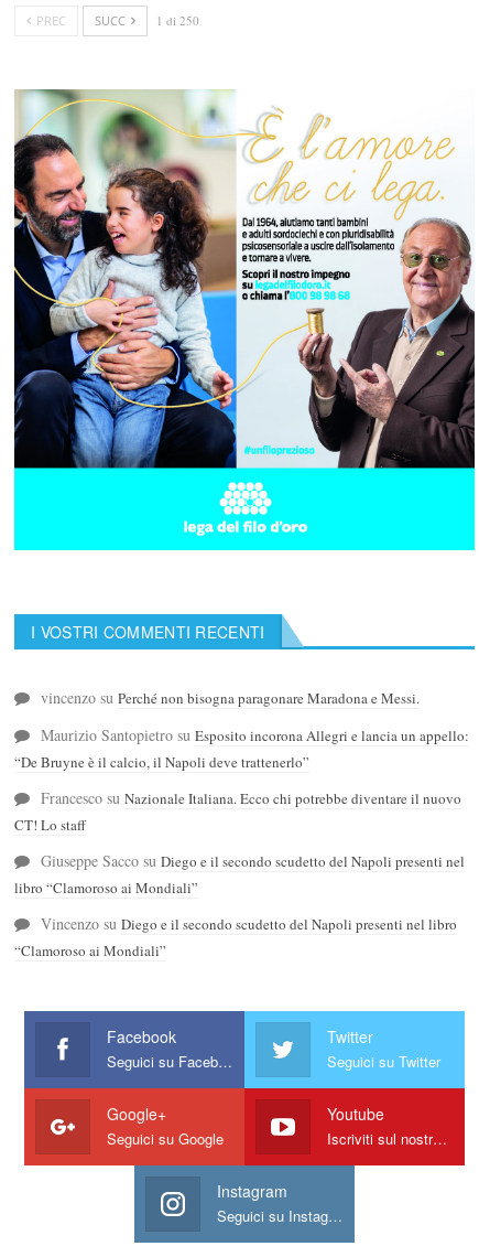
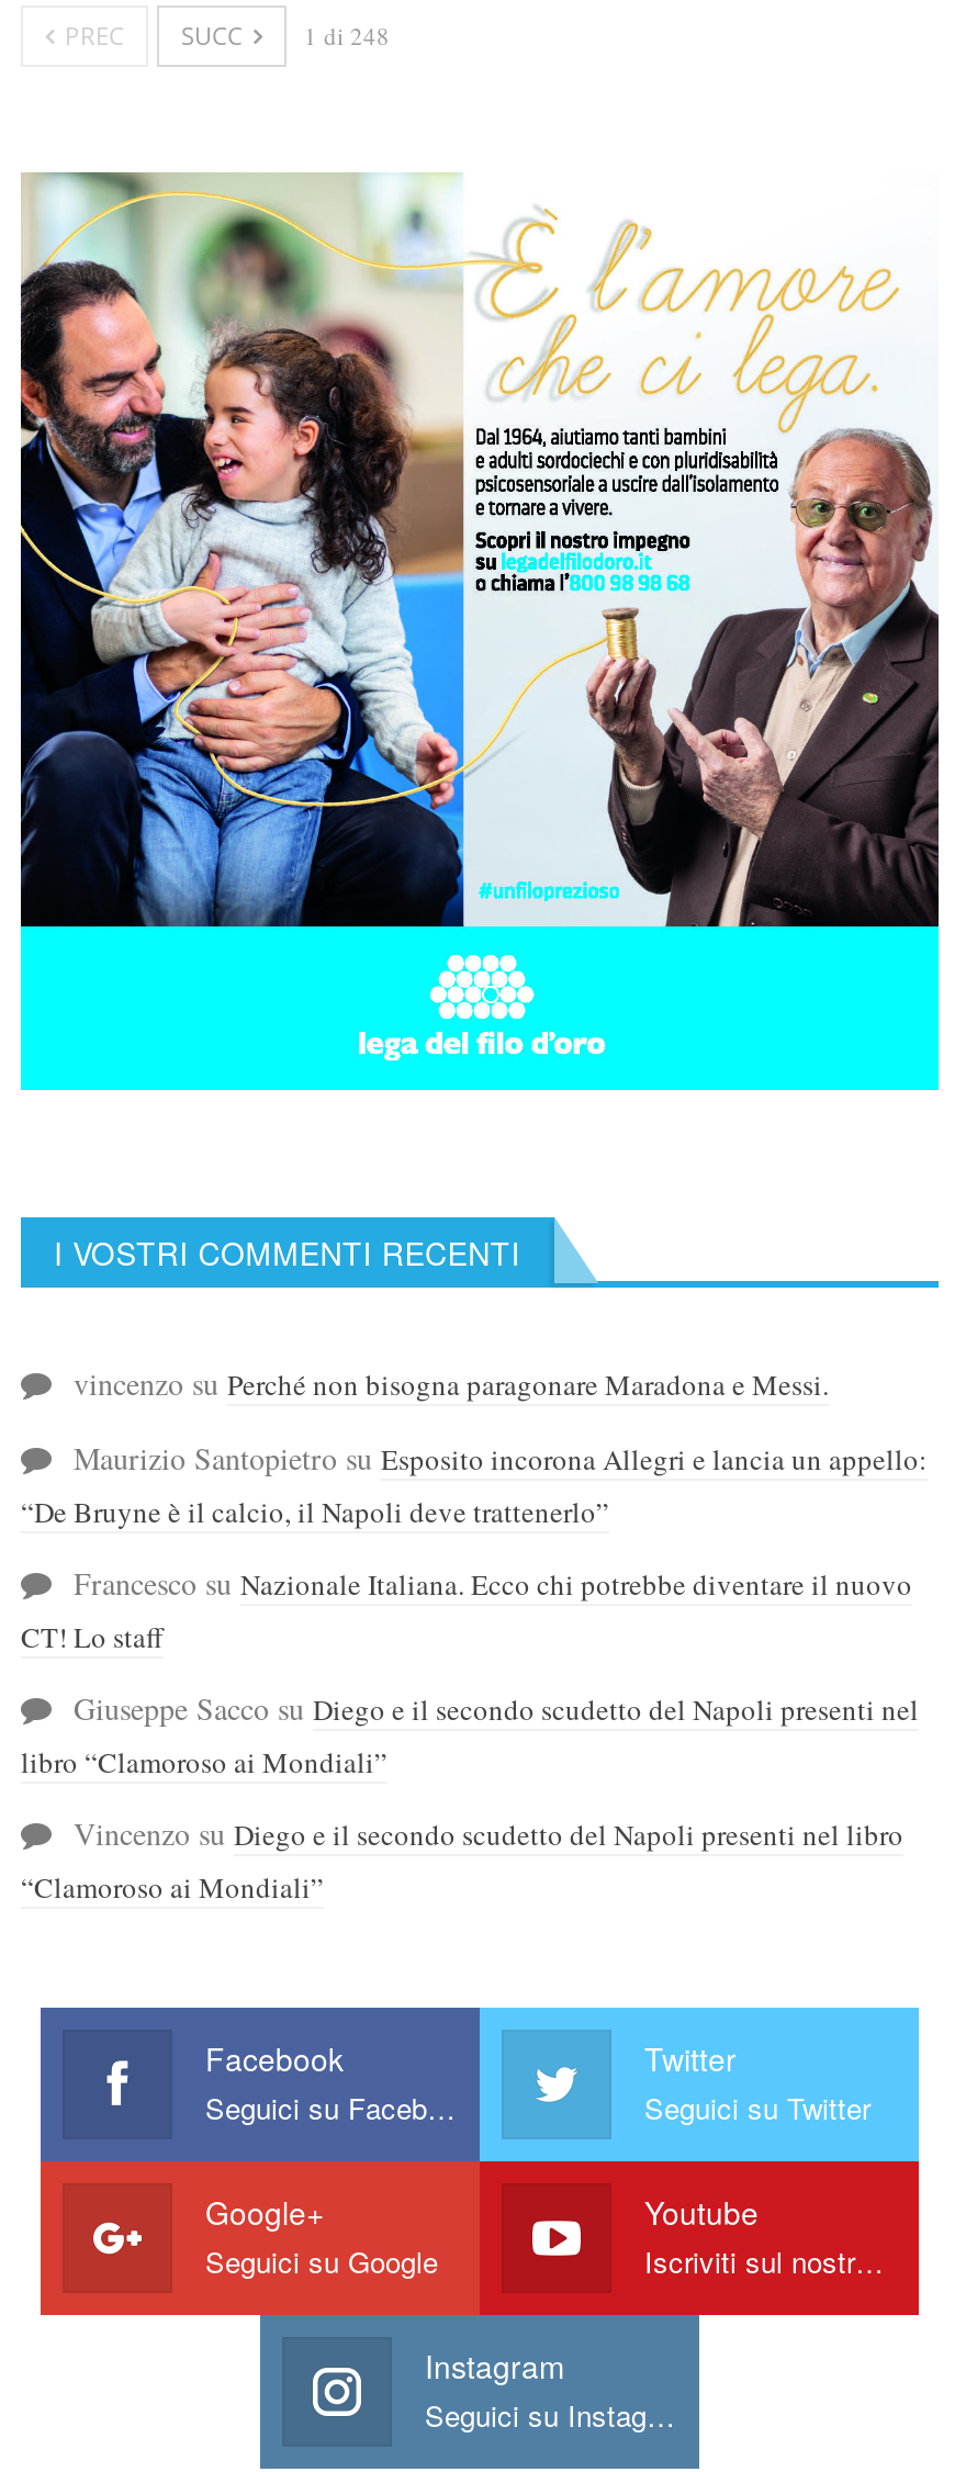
- PREC SUCC 1 di 250
+ PREC SUCC 1 di 248
